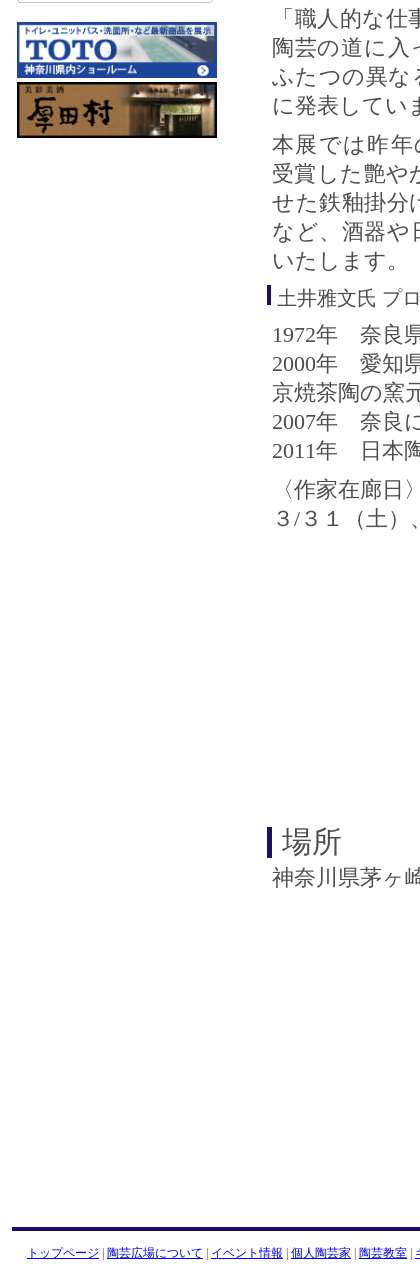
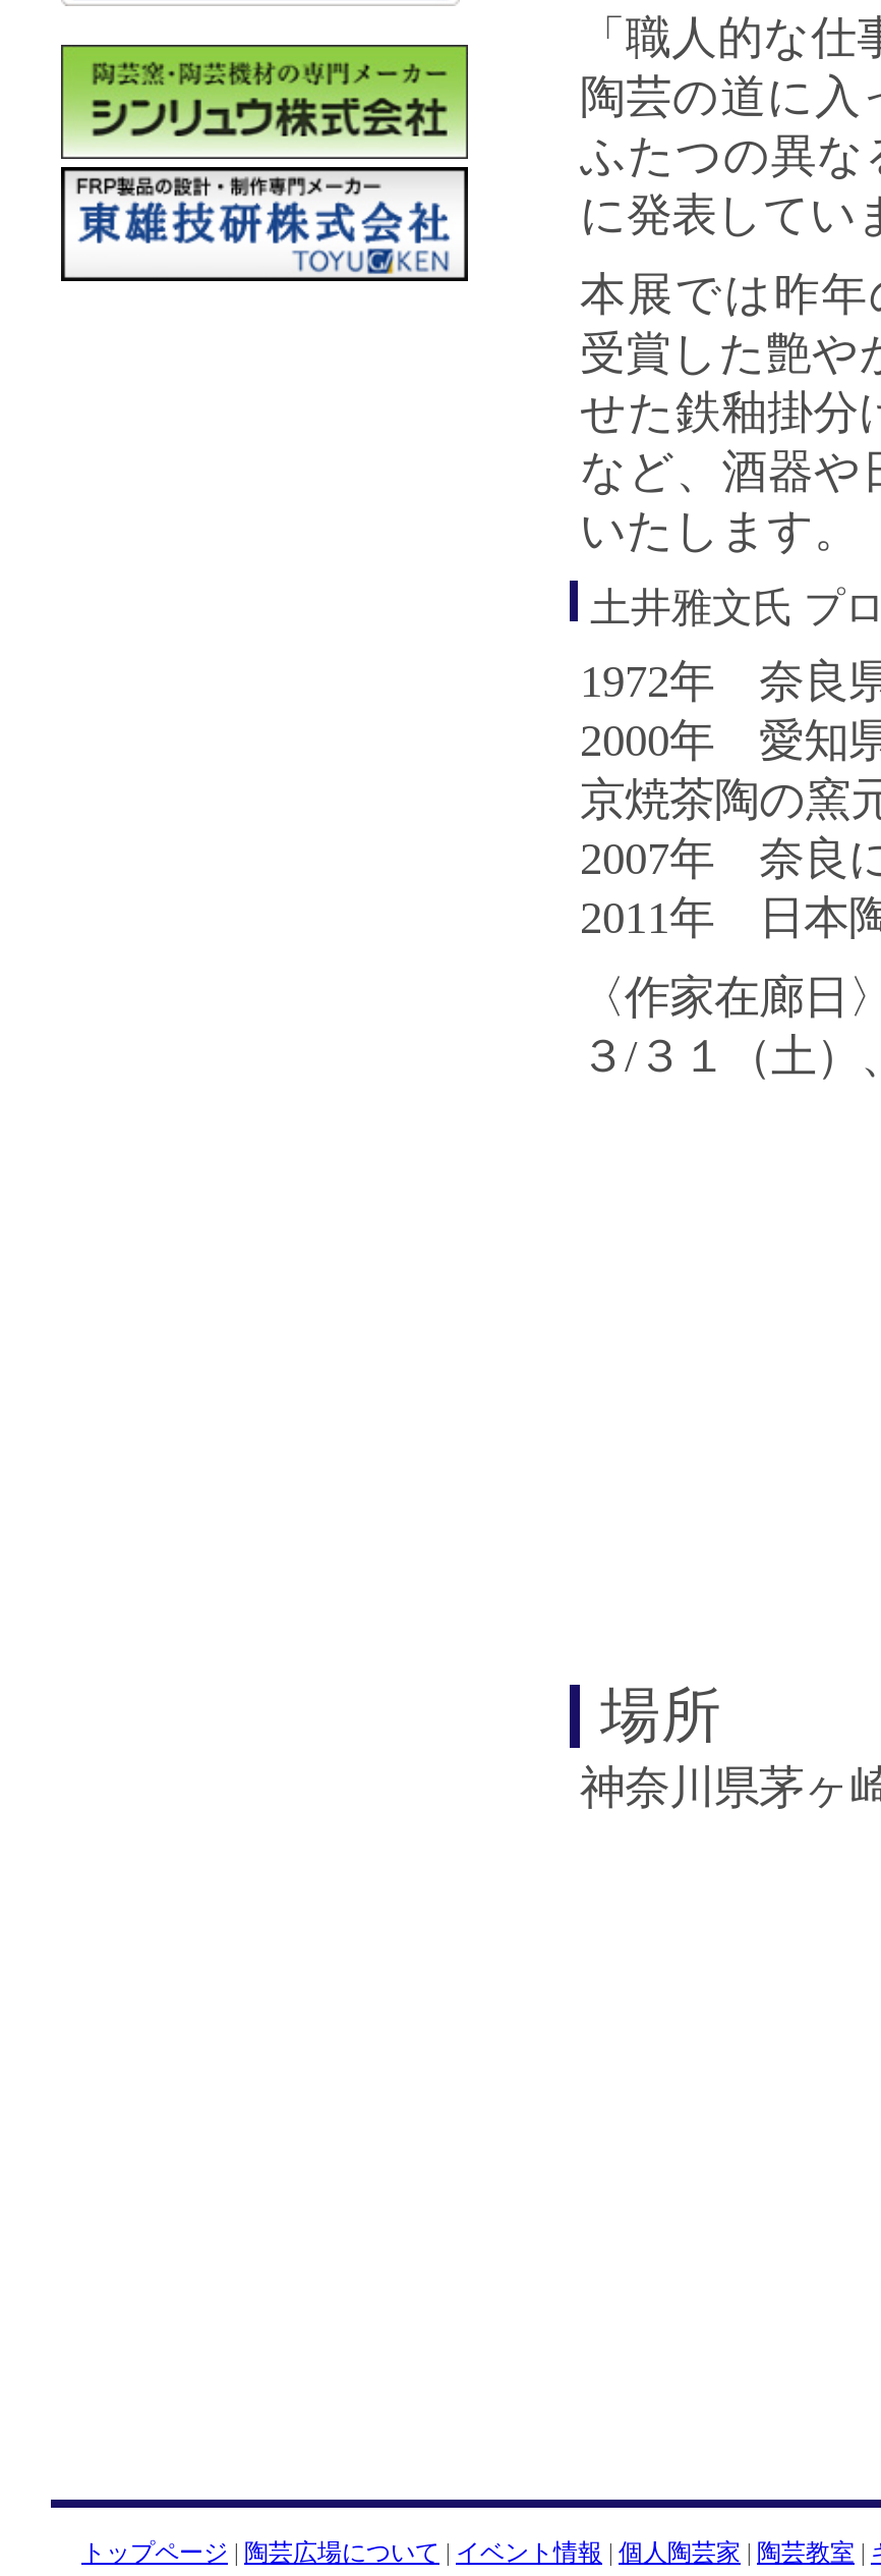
- [image]
+ [image]
